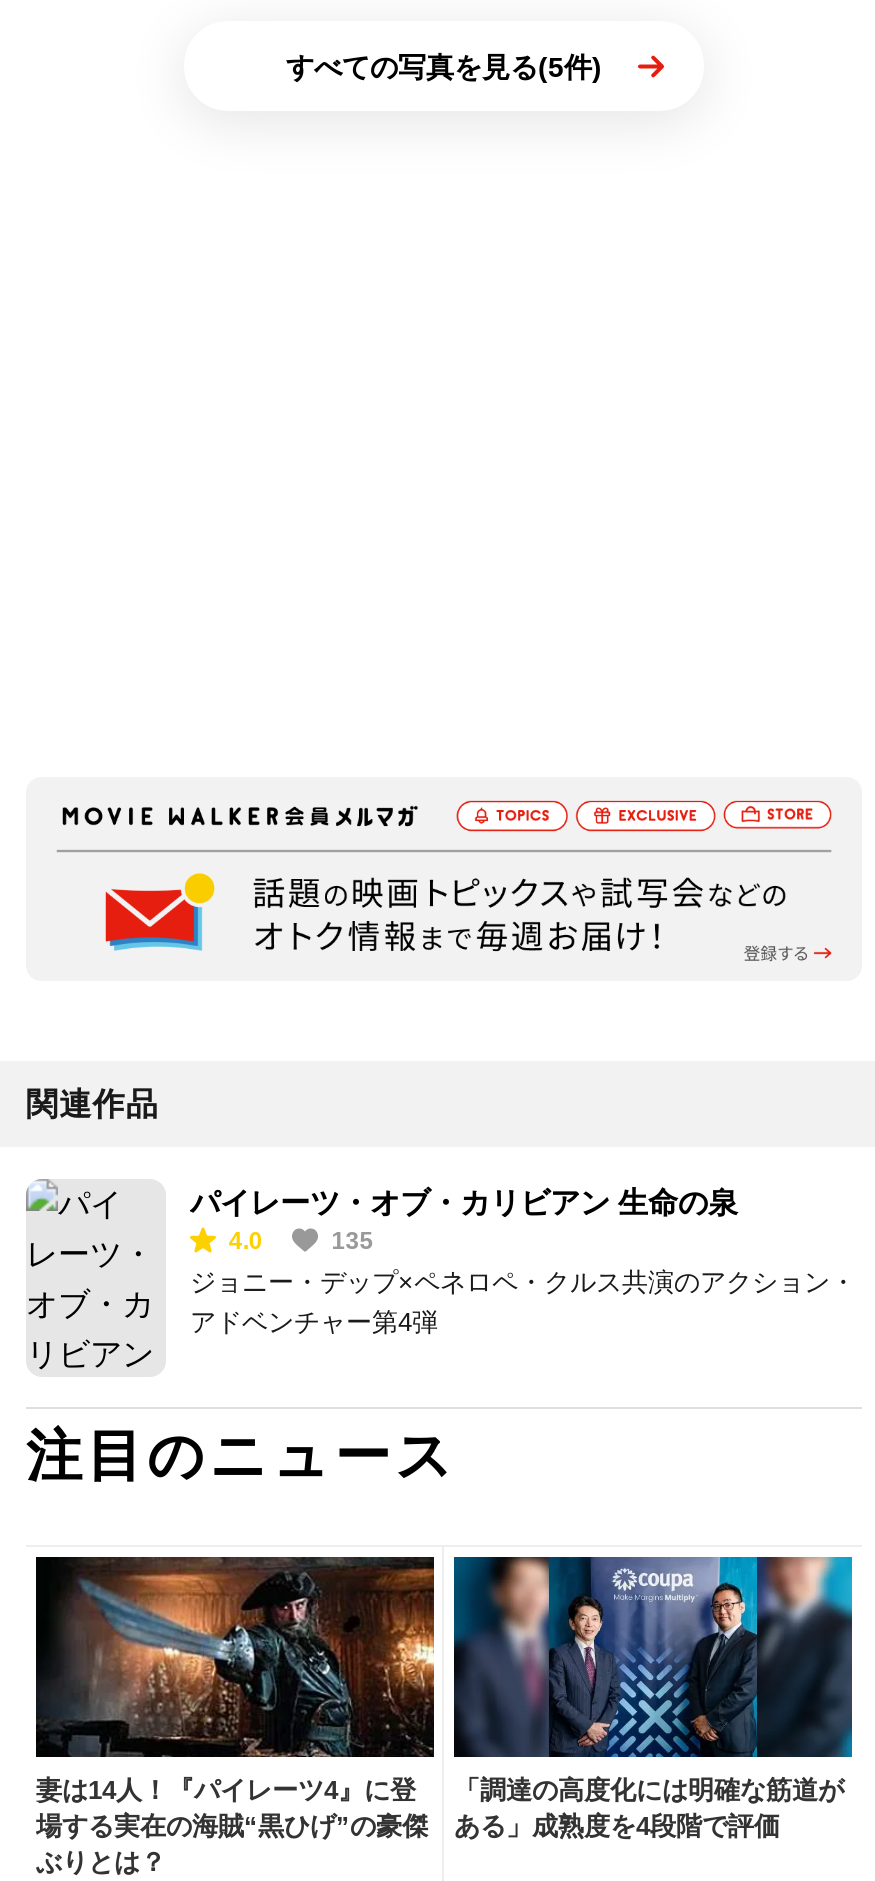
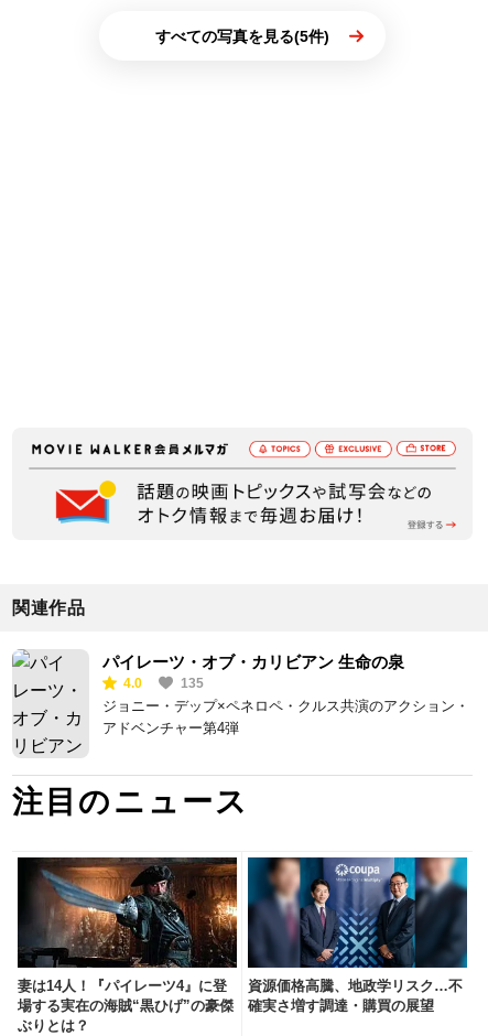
- 「調達の高度化には明確な筋道が
- ある」成熟度を4段階で評価
+ 資源価格高騰、地政学リスク…不
+ 確実さ増す調達・購買の展望
